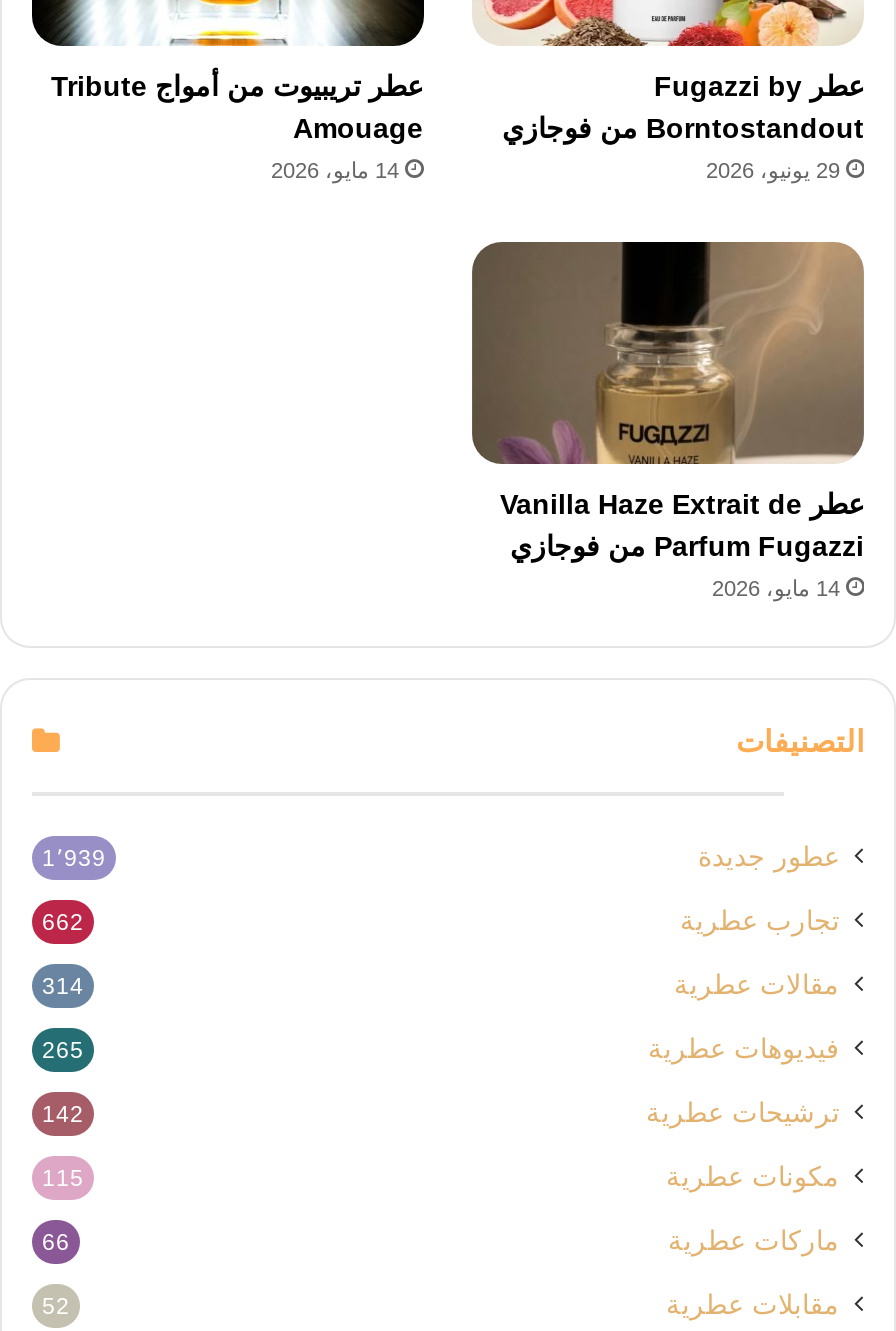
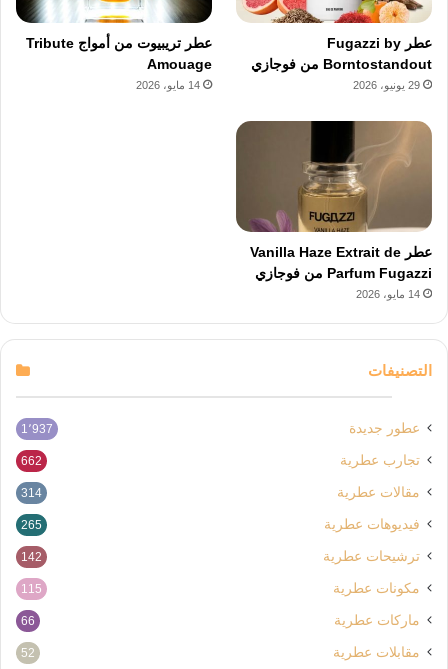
- 1٬939
+ 1٬937
